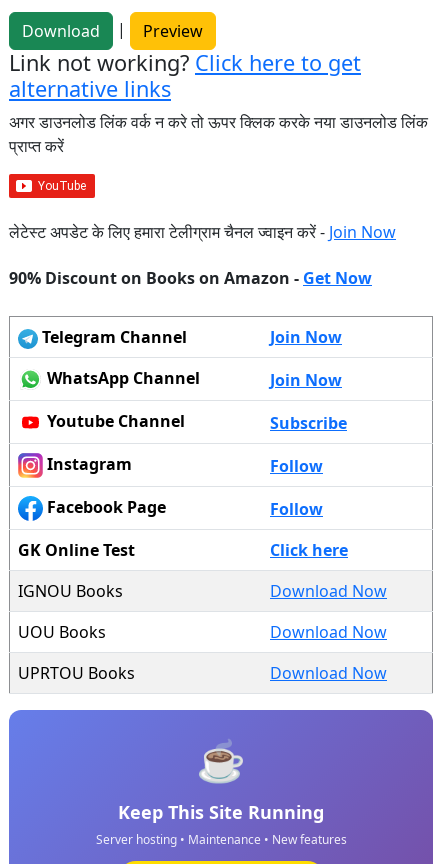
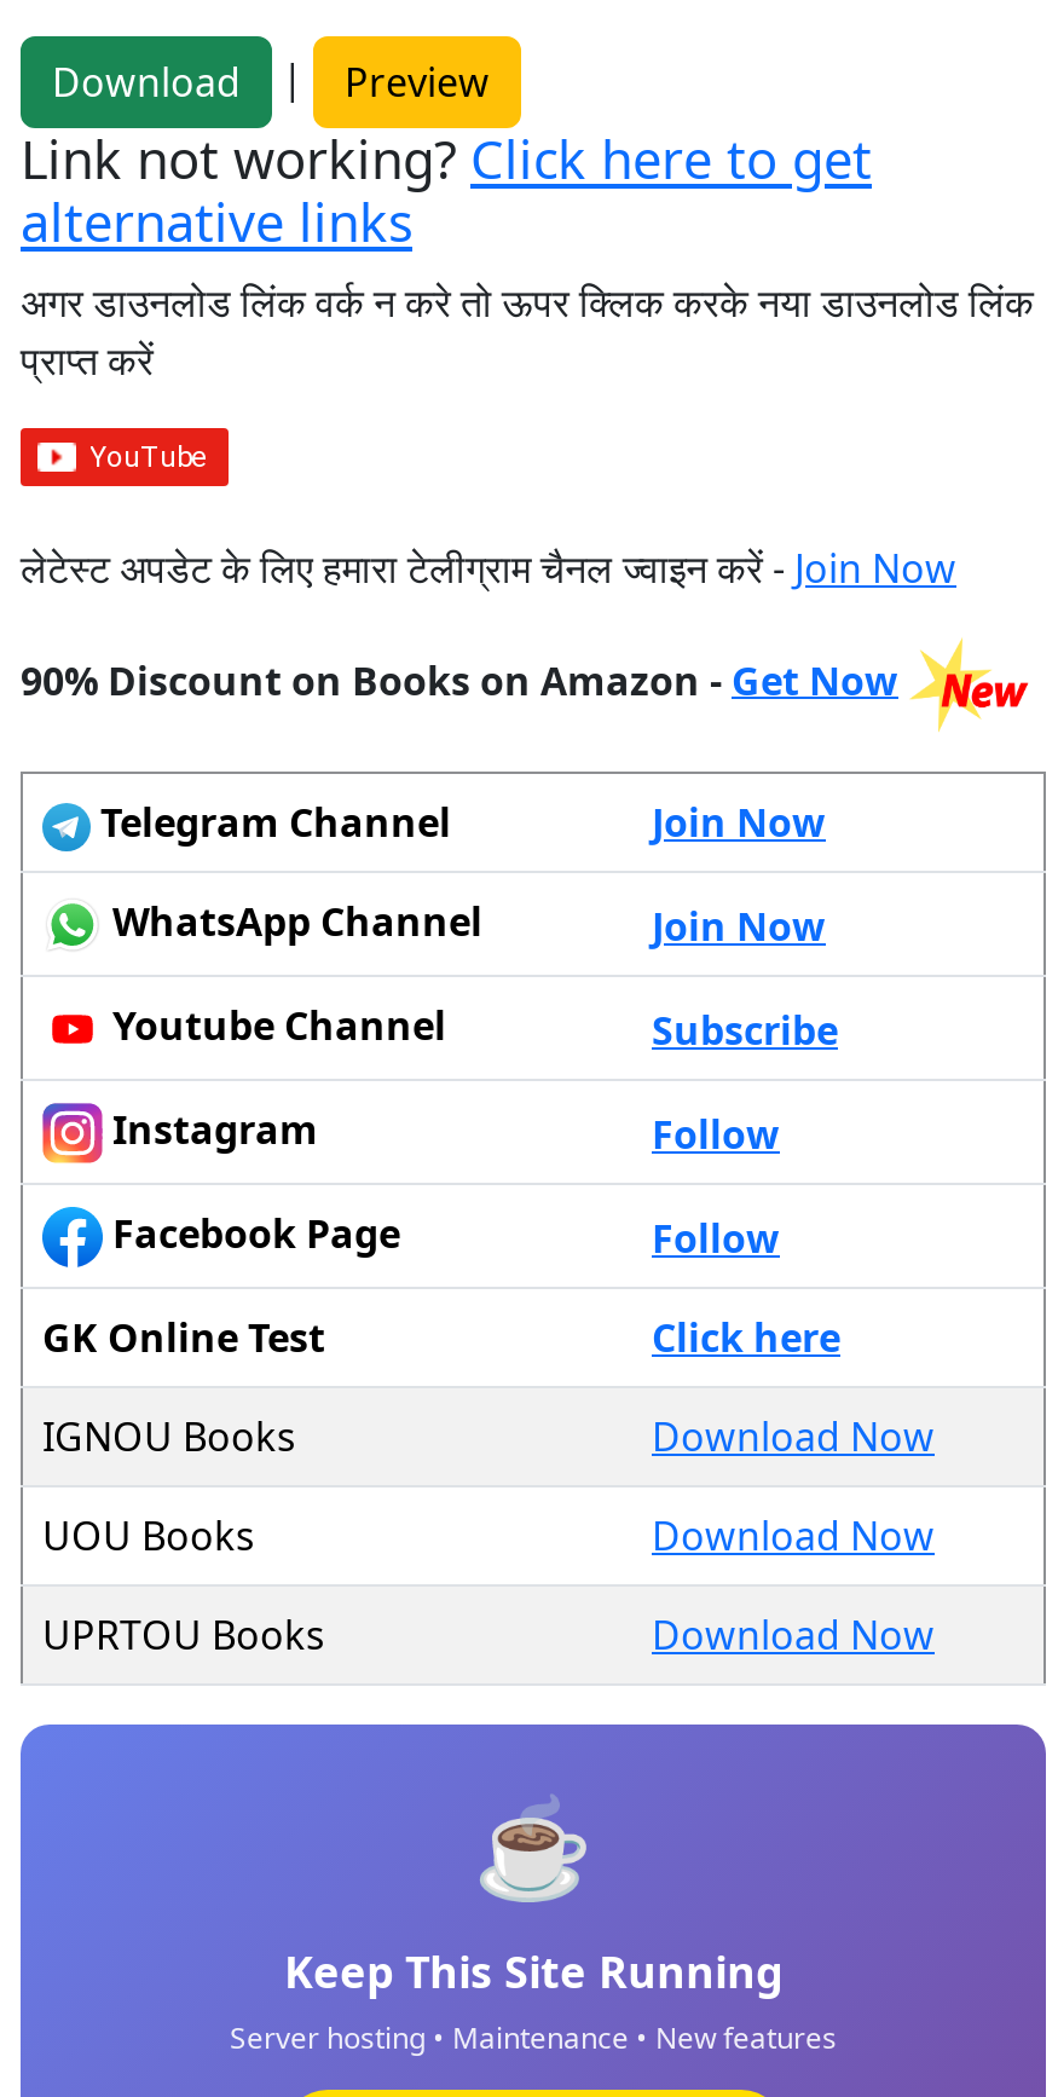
+ [image]
